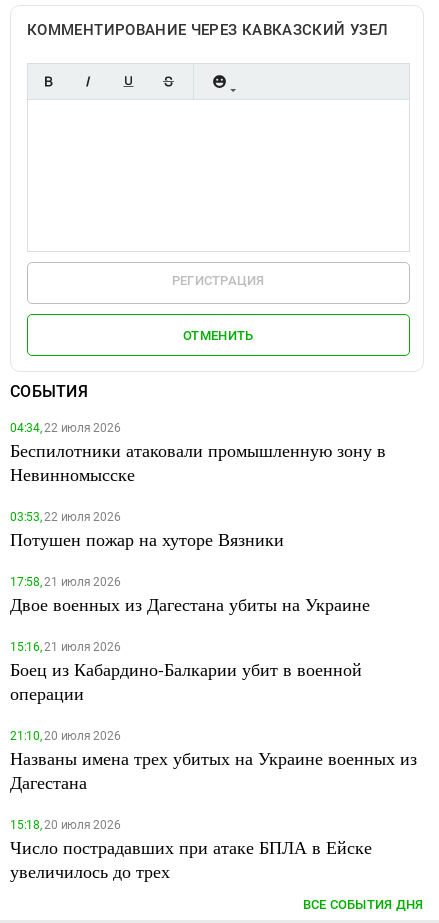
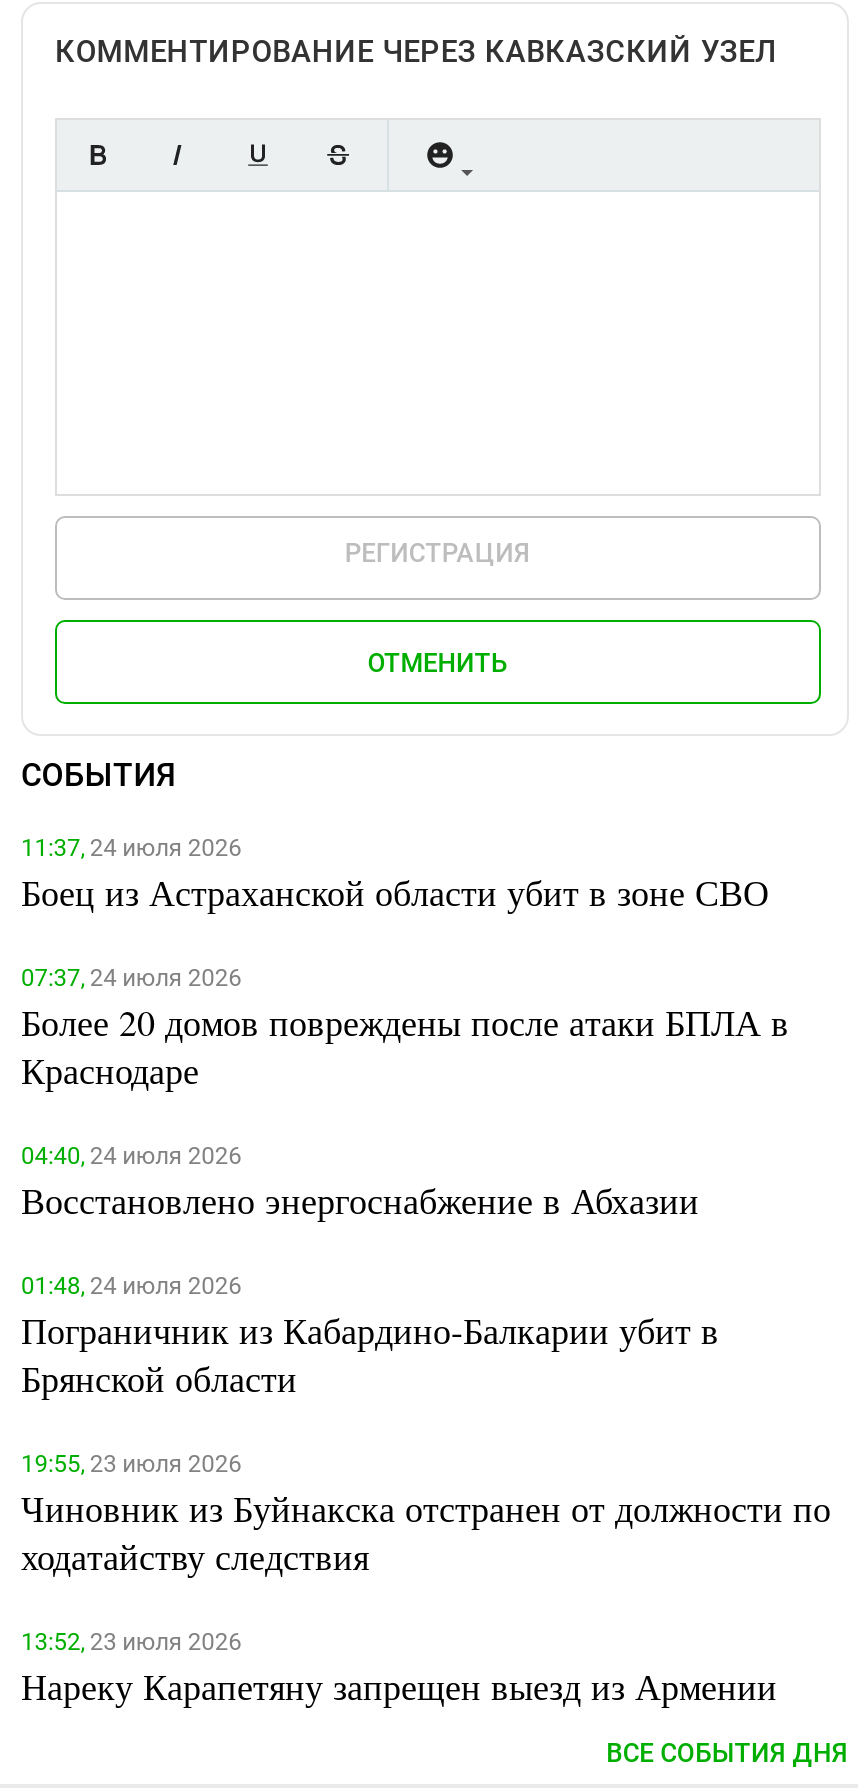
- 04:34, 22 июля 2026
- Беспилотники атаковали промышленную зону в
- Невинномысске
+ 11:37, 24 июля 2026
+ Боец из Астраханской области убит в зоне СВО

- 03:53, 22 июля 2026
- Потушен пожар на хуторе Вязники
+ 07:37, 24 июля 2026
+ Более 20 домов повреждены после атаки БПЛА в
+ Краснодаре

- 17:58, 21 июля 2026
- Двое военных из Дагестана убиты на Украине
+ 04:40, 24 июля 2026
+ Восстановлено энергоснабжение в Абхазии

- 15:16, 21 июля 2026
- Боец из Кабардино-Балкарии убит в военной
- операции
+ 01:48, 24 июля 2026
+ Пограничник из Кабардино-Балкарии убит в
+ Брянской области

- 21:10, 20 июля 2026
- Названы имена трех убитых на Украине военных из
- Дагестана
+ 19:55, 23 июля 2026
+ Чиновник из Буйнакска отстранен от должности по
+ ходатайству следствия

- 15:18, 20 июля 2026
- Число пострадавших при атаке БПЛА в Ейске
- увеличилось до трех
+ 13:52, 23 июля 2026
+ Нареку Карапетяну запрещен выезд из Армении
